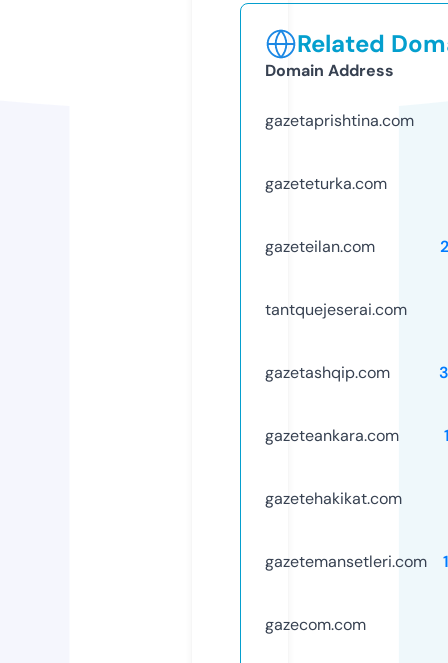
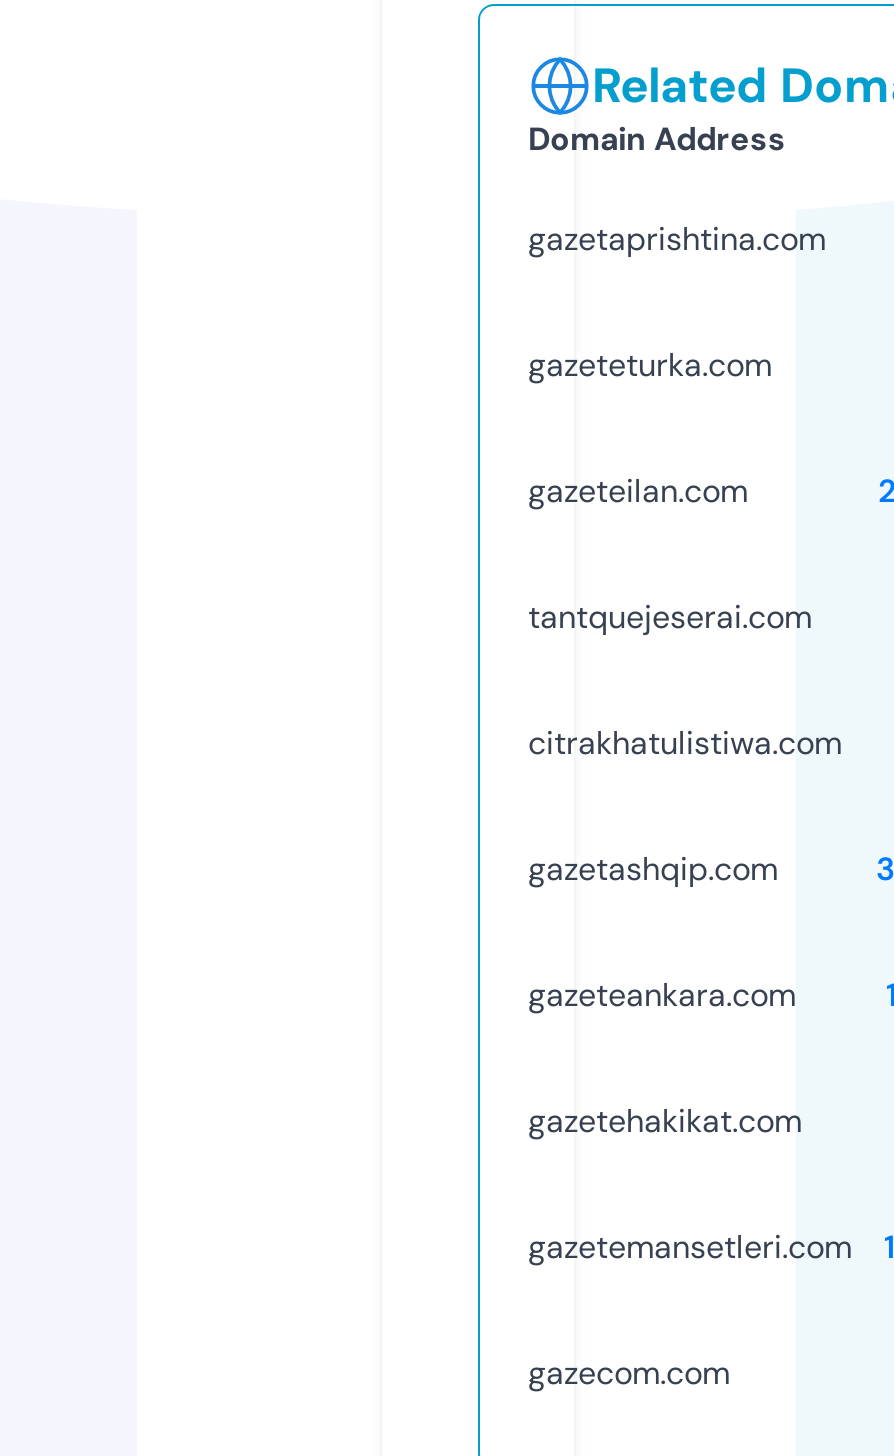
+ citrakhatulistiwa.com
